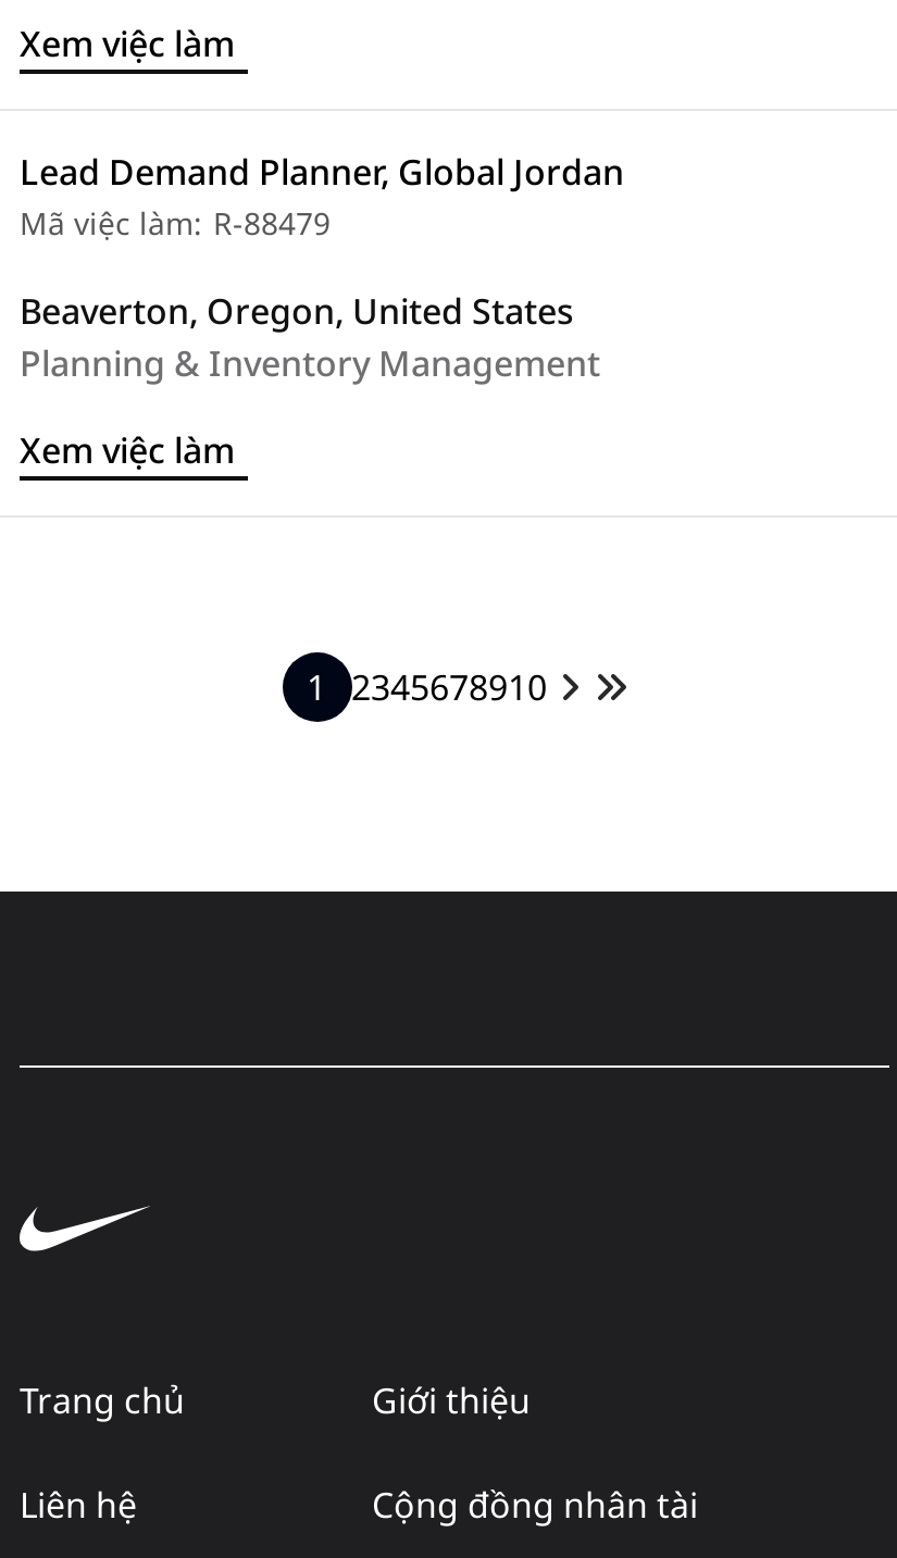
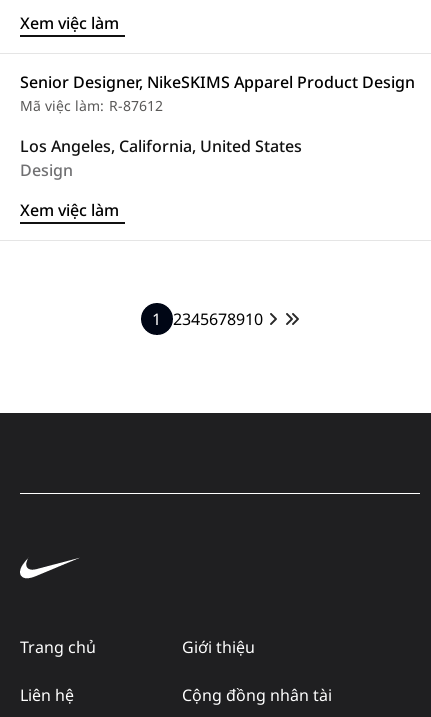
- Lead Demand Planner, Global Jordan
- R-88479
+ Senior Designer, NikeSKIMS Apparel Product Design
+ R-87612

- Beaverton, Oregon, United States
- Planning & Inventory Management
+ Los Angeles, California, United States
+ Design
